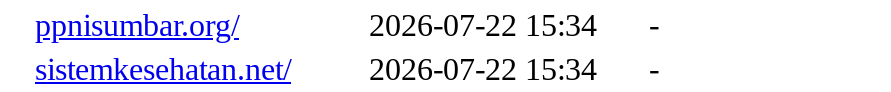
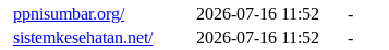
- 2026-07-22 15:34
+ 2026-07-16 11:52

- 2026-07-22 15:34
+ 2026-07-16 11:52
